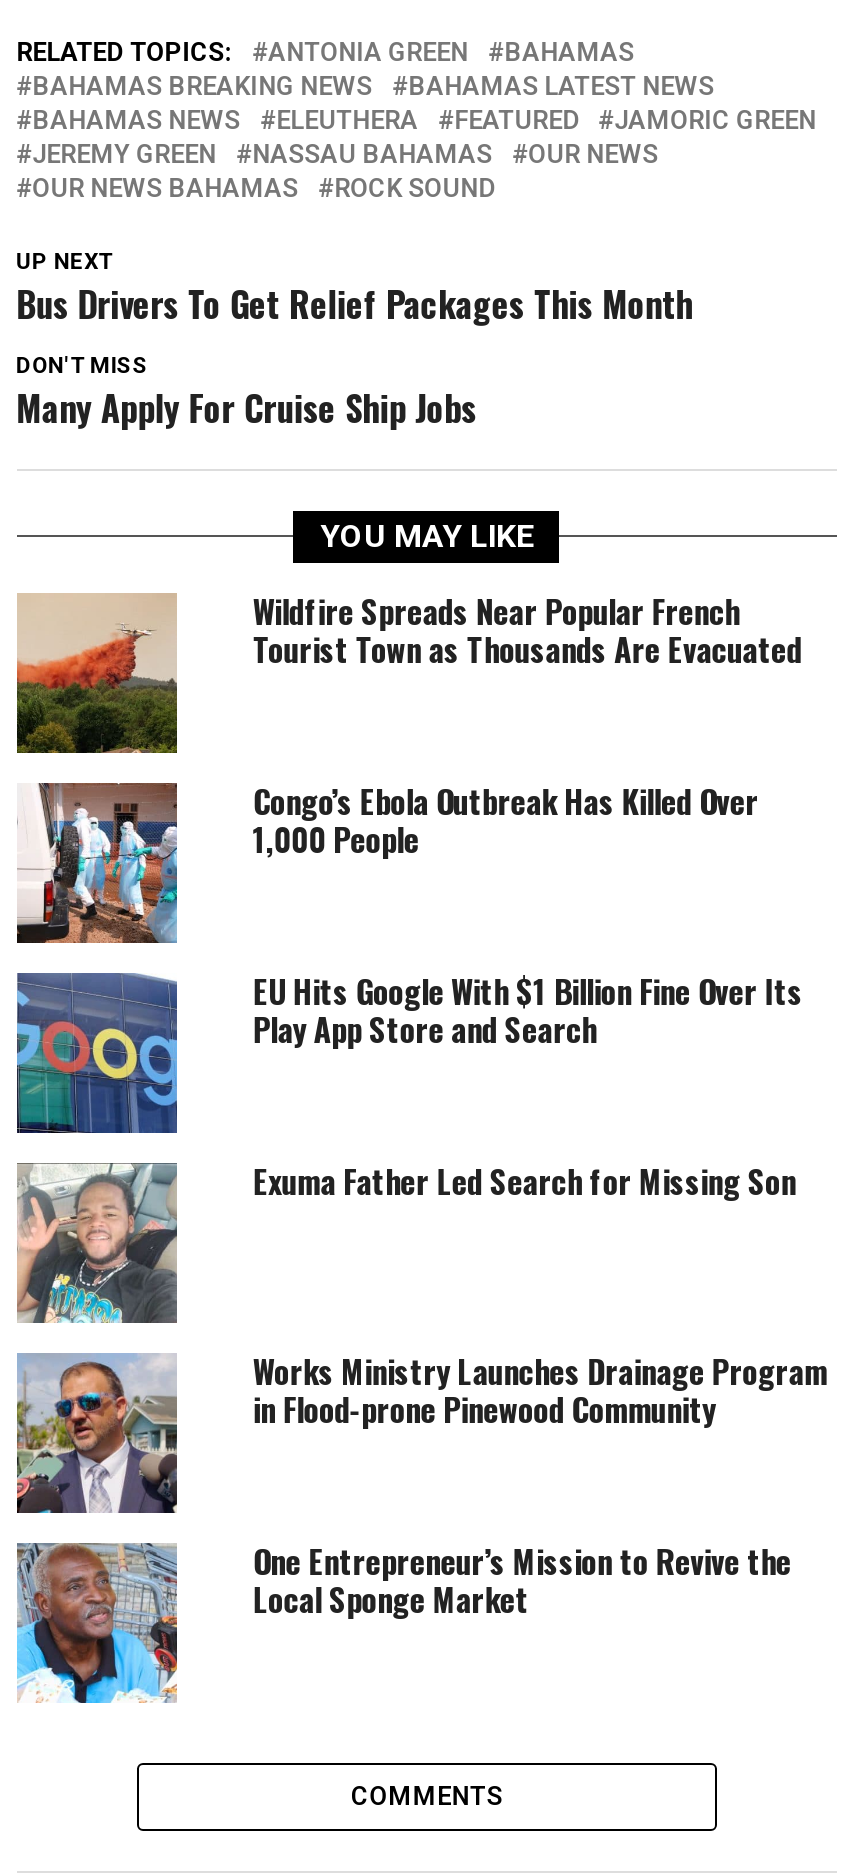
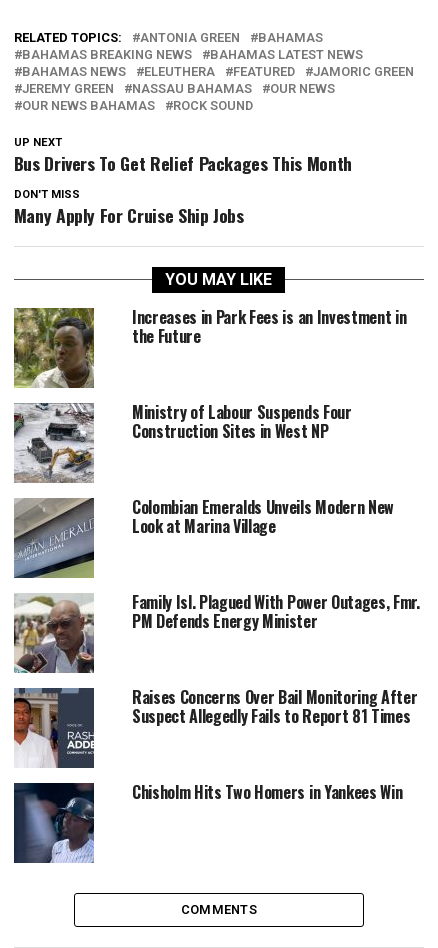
- [image]
- Wildfire Spreads Near Popular French
- Tourist Town as Thousands Are Evacuated
+ [image]
+ Increases in Park Fees is an Investment in
+ the Future

- [image]
- Congo’s Ebola Outbreak Has Killed Over
- 1,000 People
+ [image]
+ Ministry of Labour Suspends Four
+ Construction Sites in West NP

- [image]
- EU Hits Google With $1 Billion Fine Over Its
- Play App Store and Search
+ [image]
+ Colombian Emeralds Unveils Modern New
+ Look at Marina Village

- [image]
- Exuma Father Led Search for Missing Son
+ [image]
+ Family Isl. Plagued With Power Outages, Fmr.
+ PM Defends Energy Minister

- [image]
- Works Ministry Launches Drainage Program
- in Flood-prone Pinewood Community
+ [image]
+ Raises Concerns Over Bail Monitoring After
+ Suspect Allegedly Fails to Report 81 Times

- [image]
- One Entrepreneur’s Mission to Revive the
- Local Sponge Market
+ [image]
+ Chisholm Hits Two Homers in Yankees Win
